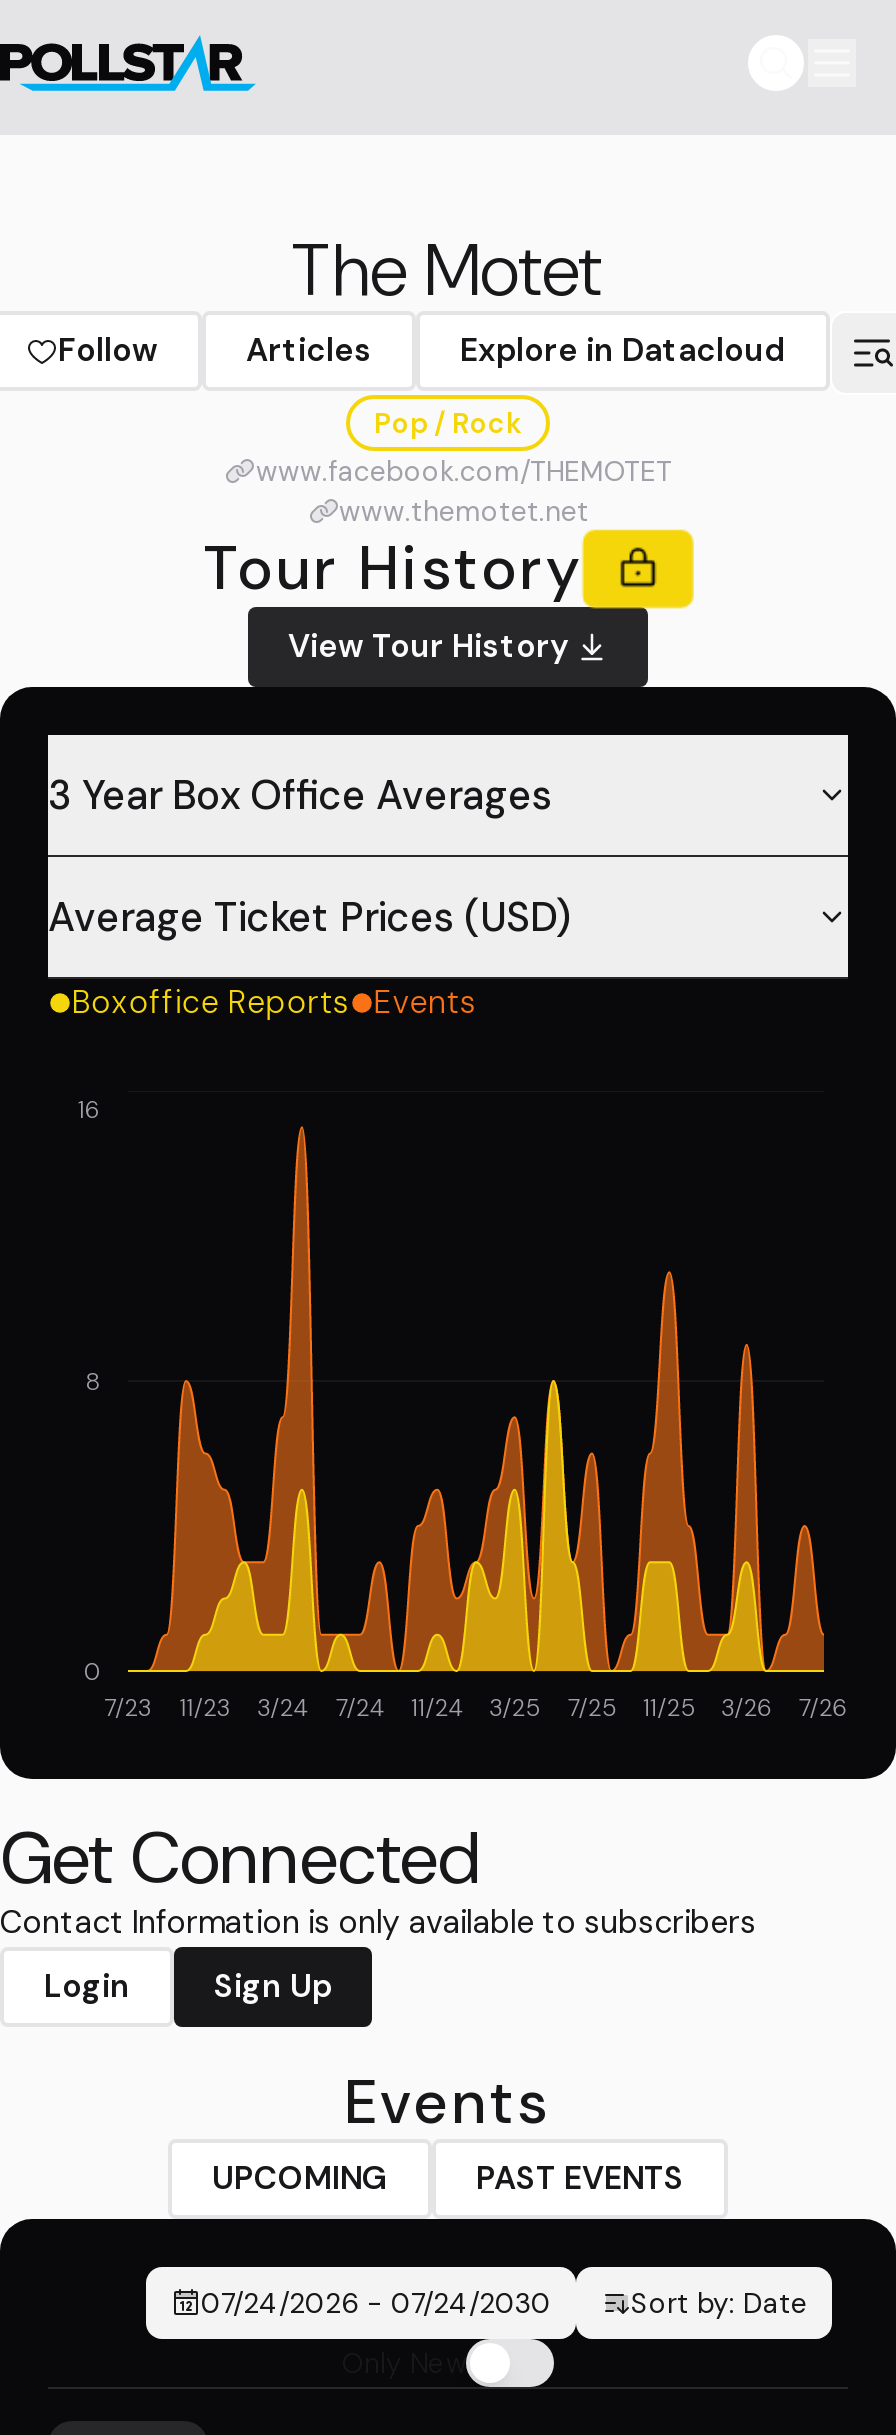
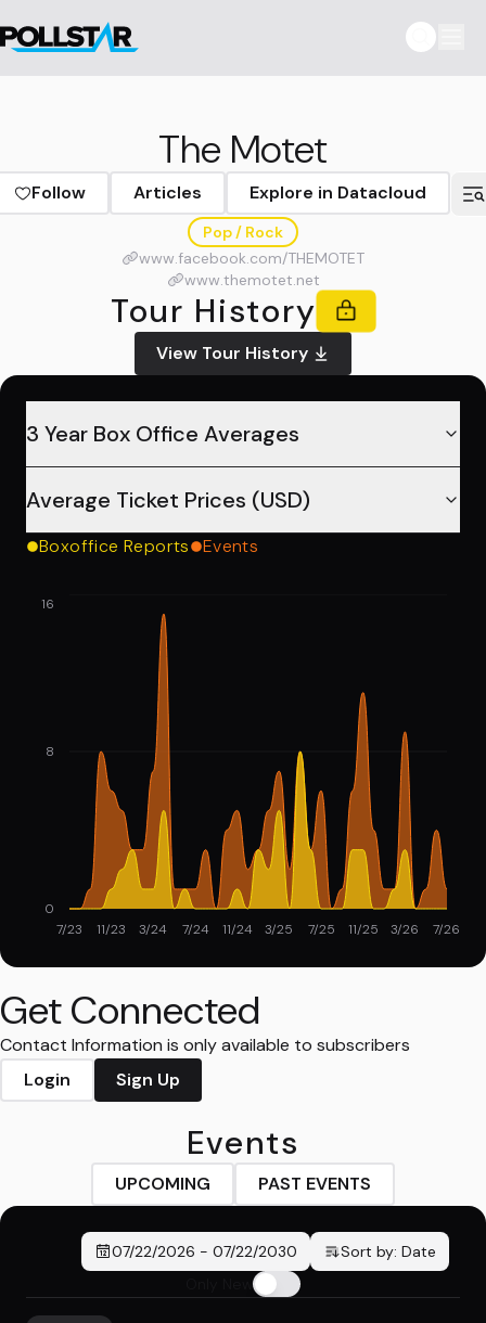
- 07/24/2026 - 07/24/2030
+ 07/22/2026 - 07/22/2030
